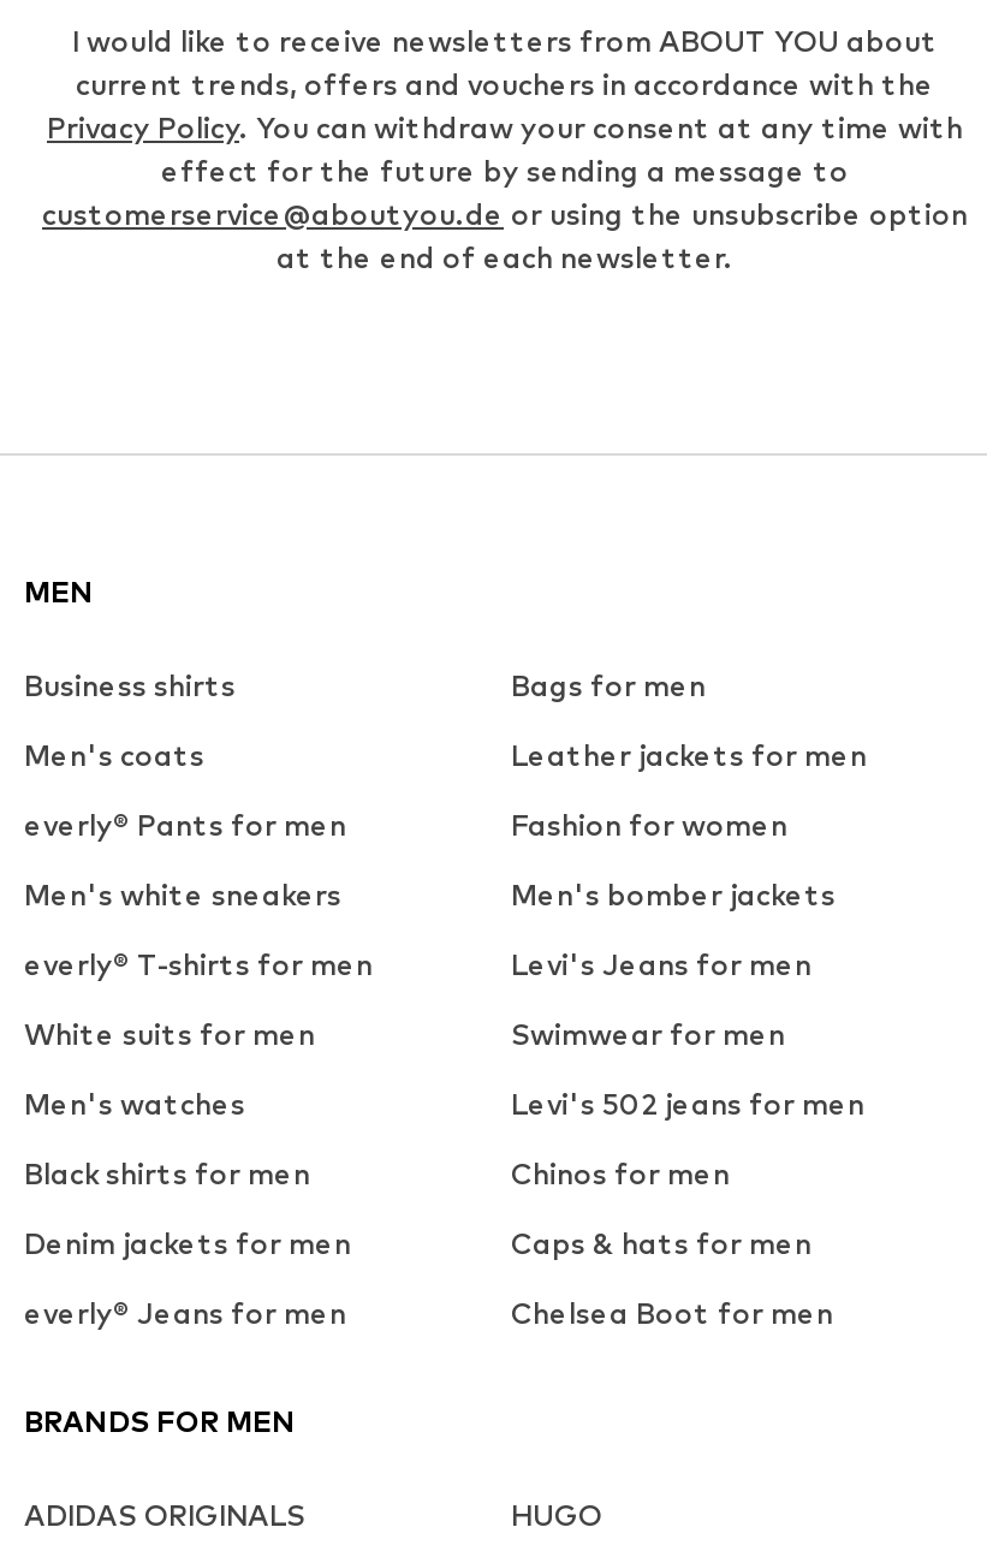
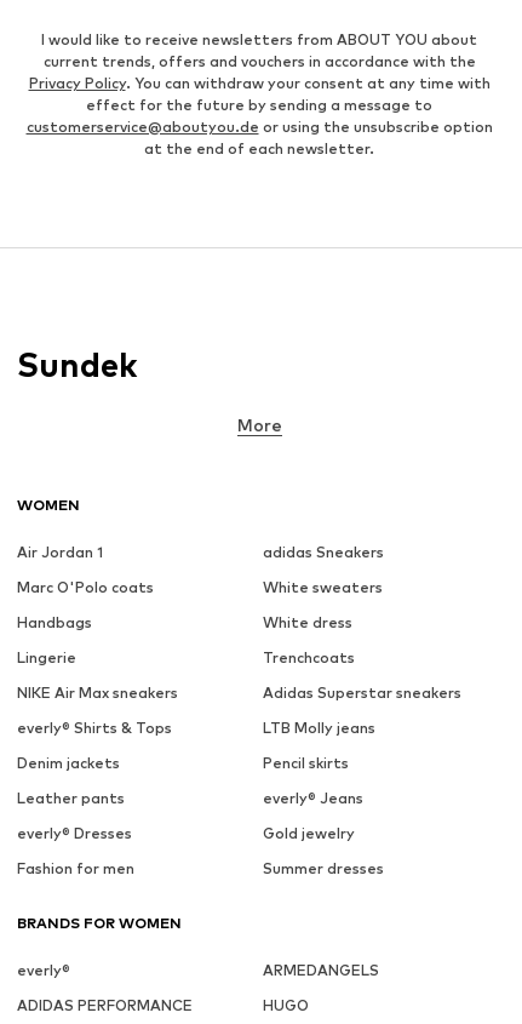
+ Sundek
+ More

- MEN
- Business shirts
- Bags for men
- Men's coats
- Leather jackets for men
- everly® Pants for men
- Fashion for women
- Men's white sneakers
- Men's bomber jackets
- everly® T-shirts for men
- Levi's Jeans for men
- White suits for men
- Swimwear for men
- Men's watches
- Levi's 502 jeans for men
- Black shirts for men
- Chinos for men
- Denim jackets for men
- Caps & hats for men
- everly® Jeans for men
- Chelsea Boot for men
- BRANDS FOR MEN
- ADIDAS ORIGINALS
+ WOMEN
+ Air Jordan 1
+ adidas Sneakers
+ Marc O'Polo coats
+ White sweaters
+ Handbags
+ White dress
+ Lingerie
+ Trenchcoats
+ NIKE Air Max sneakers
+ Adidas Superstar sneakers
+ everly® Shirts & Tops
+ LTB Molly jeans
+ Denim jackets
+ Pencil skirts
+ Leather pants
+ everly® Jeans
+ everly® Dresses
+ Gold jewelry
+ Fashion for men
+ Summer dresses
+ BRANDS FOR WOMEN
+ everly®
+ ARMEDANGELS
+ ADIDAS PERFORMANCE
